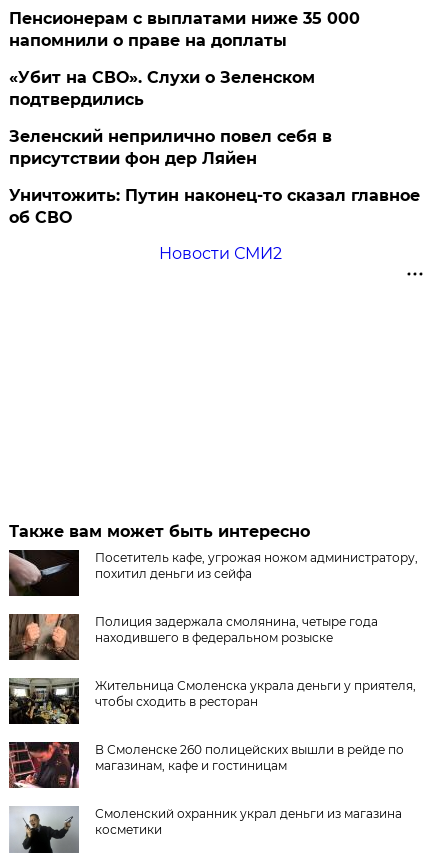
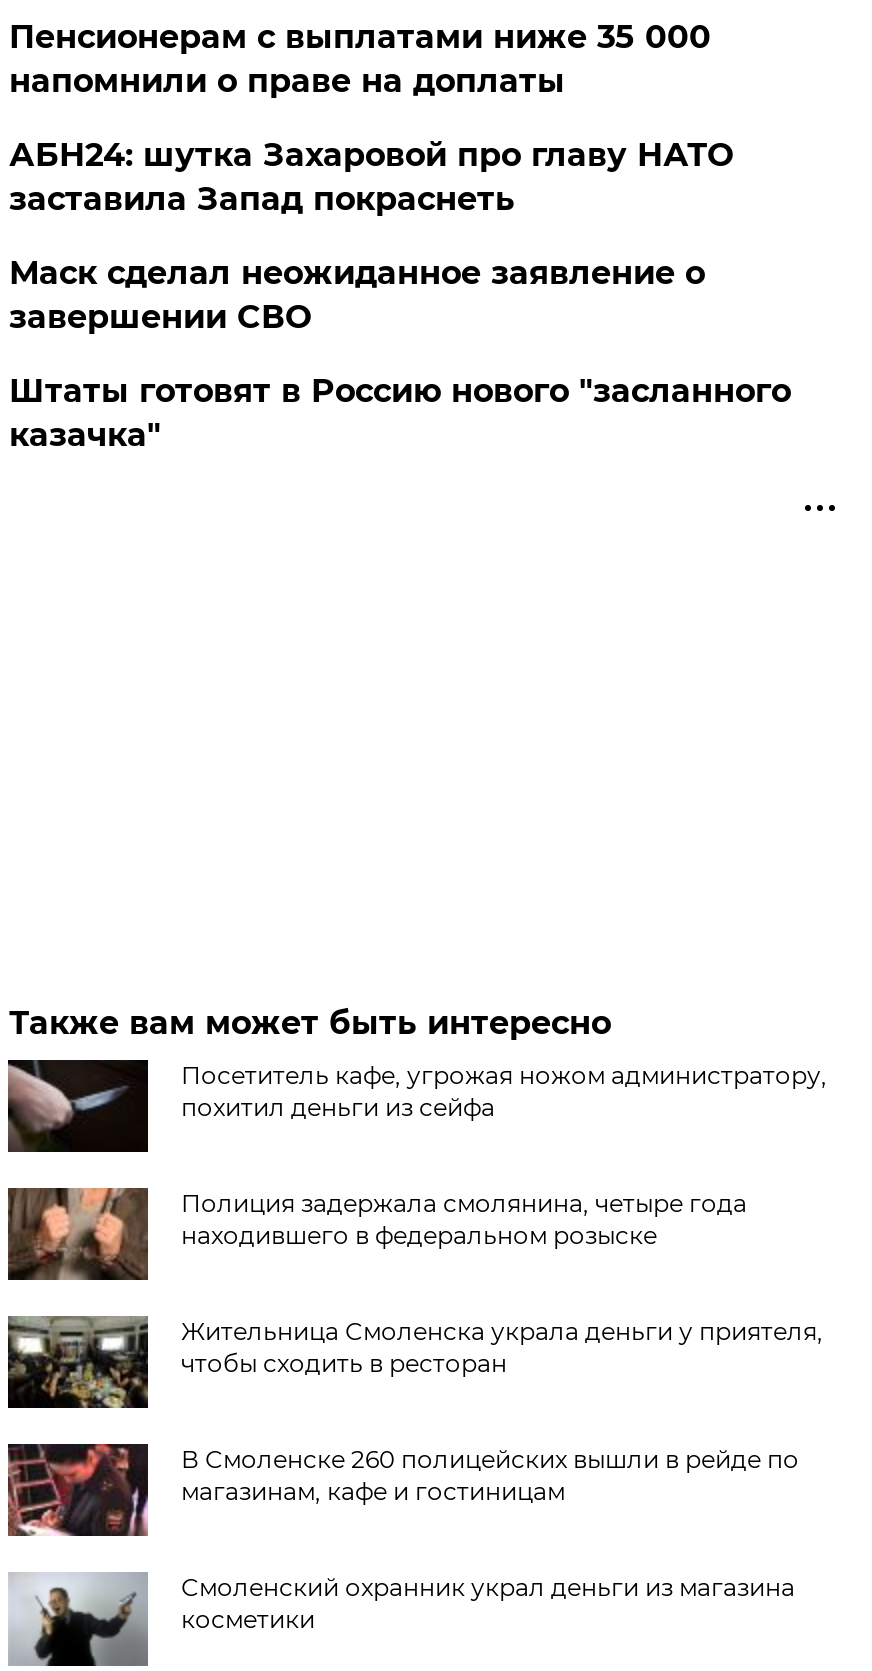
- «Убит на СВО». Слухи о Зеленском
- подтвердились
- Зеленский неприлично повел cебя в
- присутствии фон дер Ляйен
- Уничтожить: Путин наконец-то сказал главное
- об СВО
- Новости СМИ2
+ АБН24: шутка Захаровой про главу НАТО
+ заставила Запад покраснеть
+ Маск сделал неожиданное заявление о
+ завершении СВО
+ Штаты готовят в Россию нового "засланного
+ казачка"
